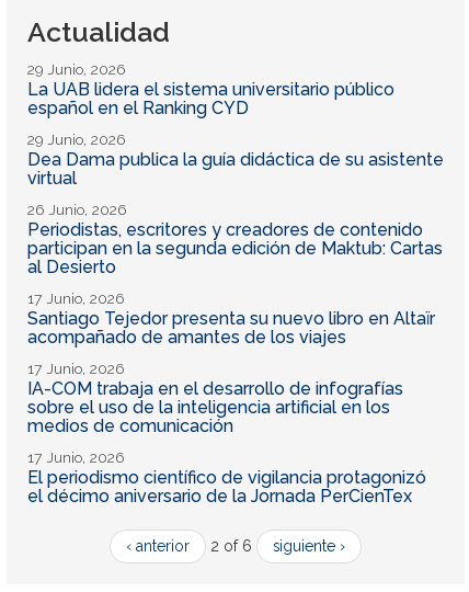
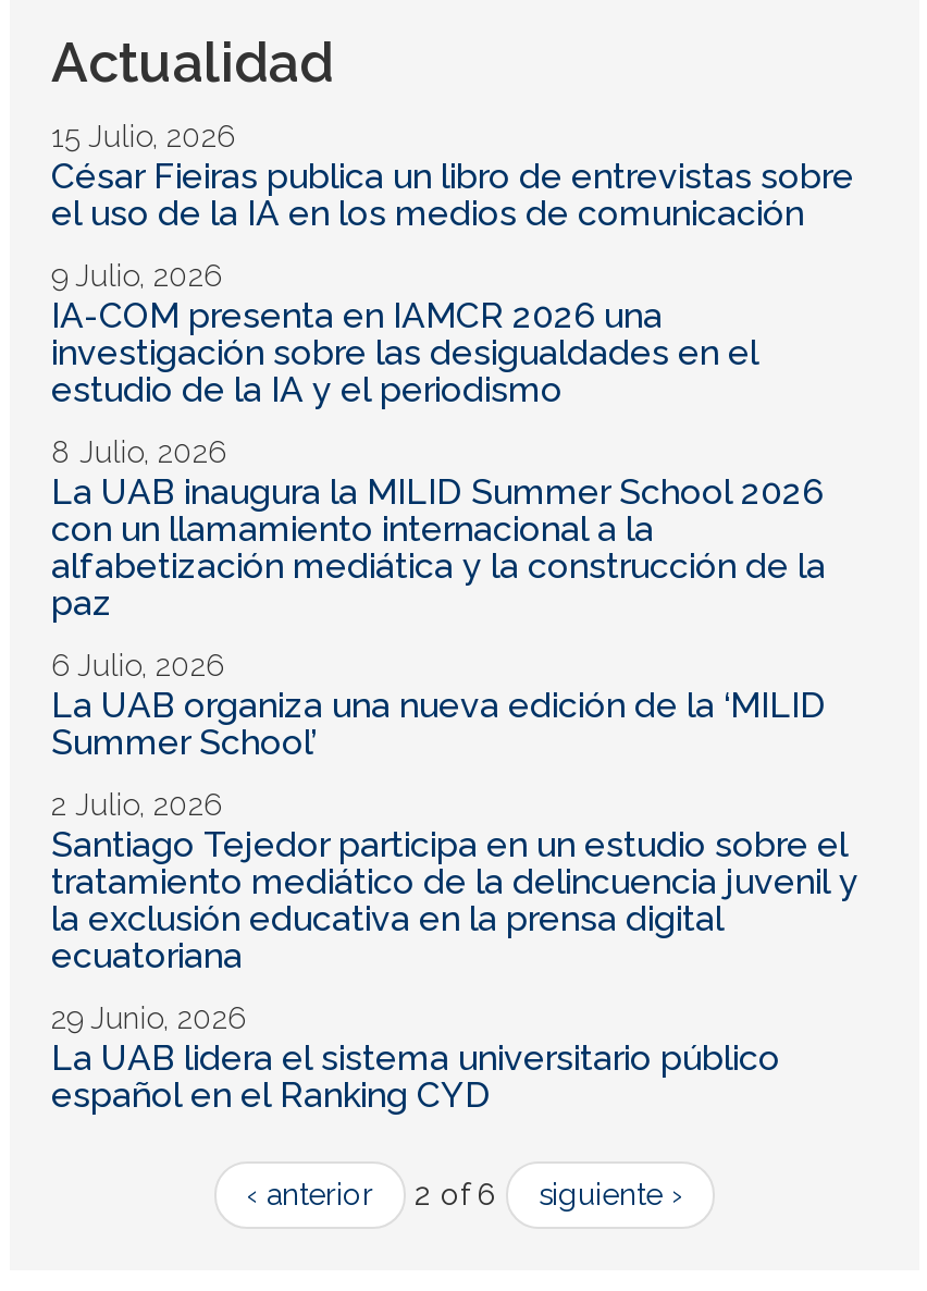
+ 15 Julio, 2026
+ César Fieiras publica un libro de entrevistas sobre
+ el uso de la IA en los medios de comunicación
+ 9 Julio, 2026
+ IA-COM presenta en IAMCR 2026 una
+ investigación sobre las desigualdades en el
+ estudio de la IA y el periodismo
+ 8 Julio, 2026
+ La UAB inaugura la MILID Summer School 2026
+ con un llamamiento internacional a la
+ alfabetización mediática y la construcción de la
+ paz
+ 6 Julio, 2026
+ La UAB organiza una nueva edición de la ‘MILID
+ Summer School’
+ 2 Julio, 2026
+ Santiago Tejedor participa en un estudio sobre el
+ tratamiento mediático de la delincuencia juvenil y
+ la exclusión educativa en la prensa digital
+ ecuatoriana

moved down: 29 Junio, 2026 | La UAB lidera el sistema universitario público | español en el Ranking CYD

- 29 Junio, 2026
- Dea Dama publica la guía didáctica de su asistente
- virtual
- 26 Junio, 2026
- Periodistas, escritores y creadores de contenido
- participan en la segunda edición de Maktub: Cartas
- al Desierto
- 17 Junio, 2026
- Santiago Tejedor presenta su nuevo libro en Altaïr
- acompañado de amantes de los viajes
- 17 Junio, 2026
- IA-COM trabaja en el desarrollo de infografías
- sobre el uso de la inteligencia artificial en los
- medios de comunicación
- 17 Junio, 2026
- El periodismo científico de vigilancia protagonizó
- el décimo aniversario de la Jornada PerCienTex
